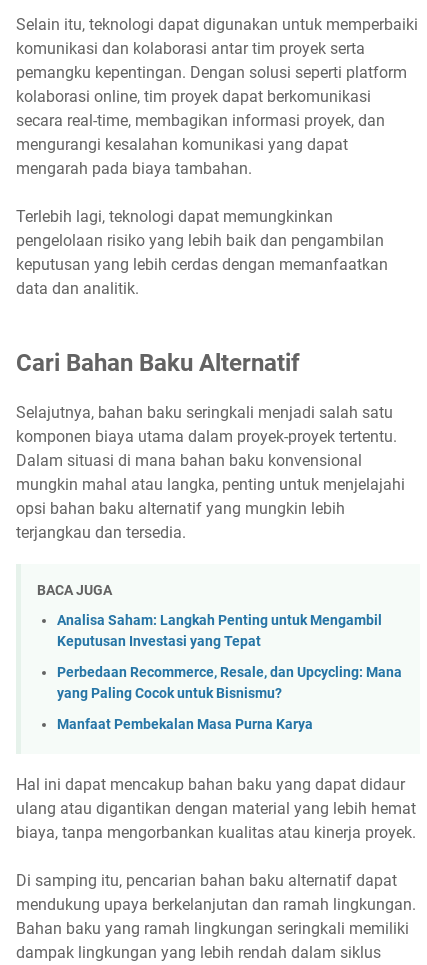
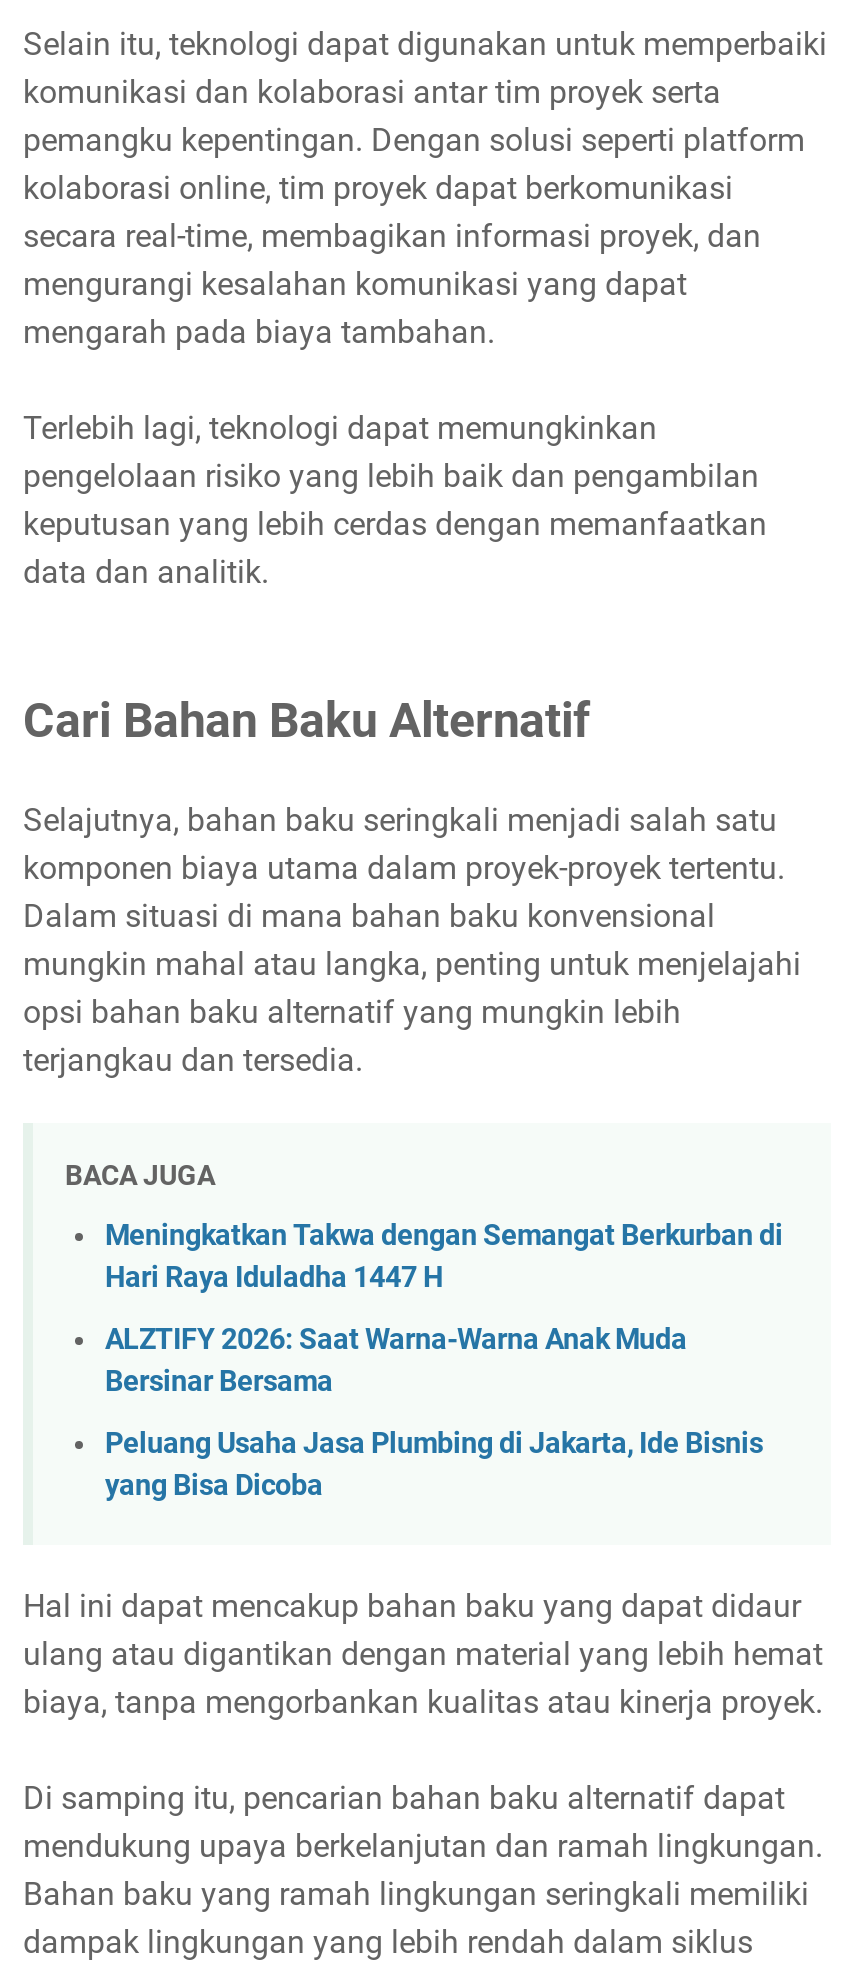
- Analisa Saham: Langkah Penting untuk Mengambil
- Keputusan Investasi yang Tepat
+ Meningkatkan Takwa dengan Semangat Berkurban di
+ Hari Raya Iduladha 1447 H

- Perbedaan Recommerce, Resale, dan Upcycling: Mana
- yang Paling Cocok untuk Bisnismu?
+ ALZTIFY 2026: Saat Warna-Warna Anak Muda
+ Bersinar Bersama

- Manfaat Pembekalan Masa Purna Karya
+ Peluang Usaha Jasa Plumbing di Jakarta, Ide Bisnis
+ yang Bisa Dicoba
